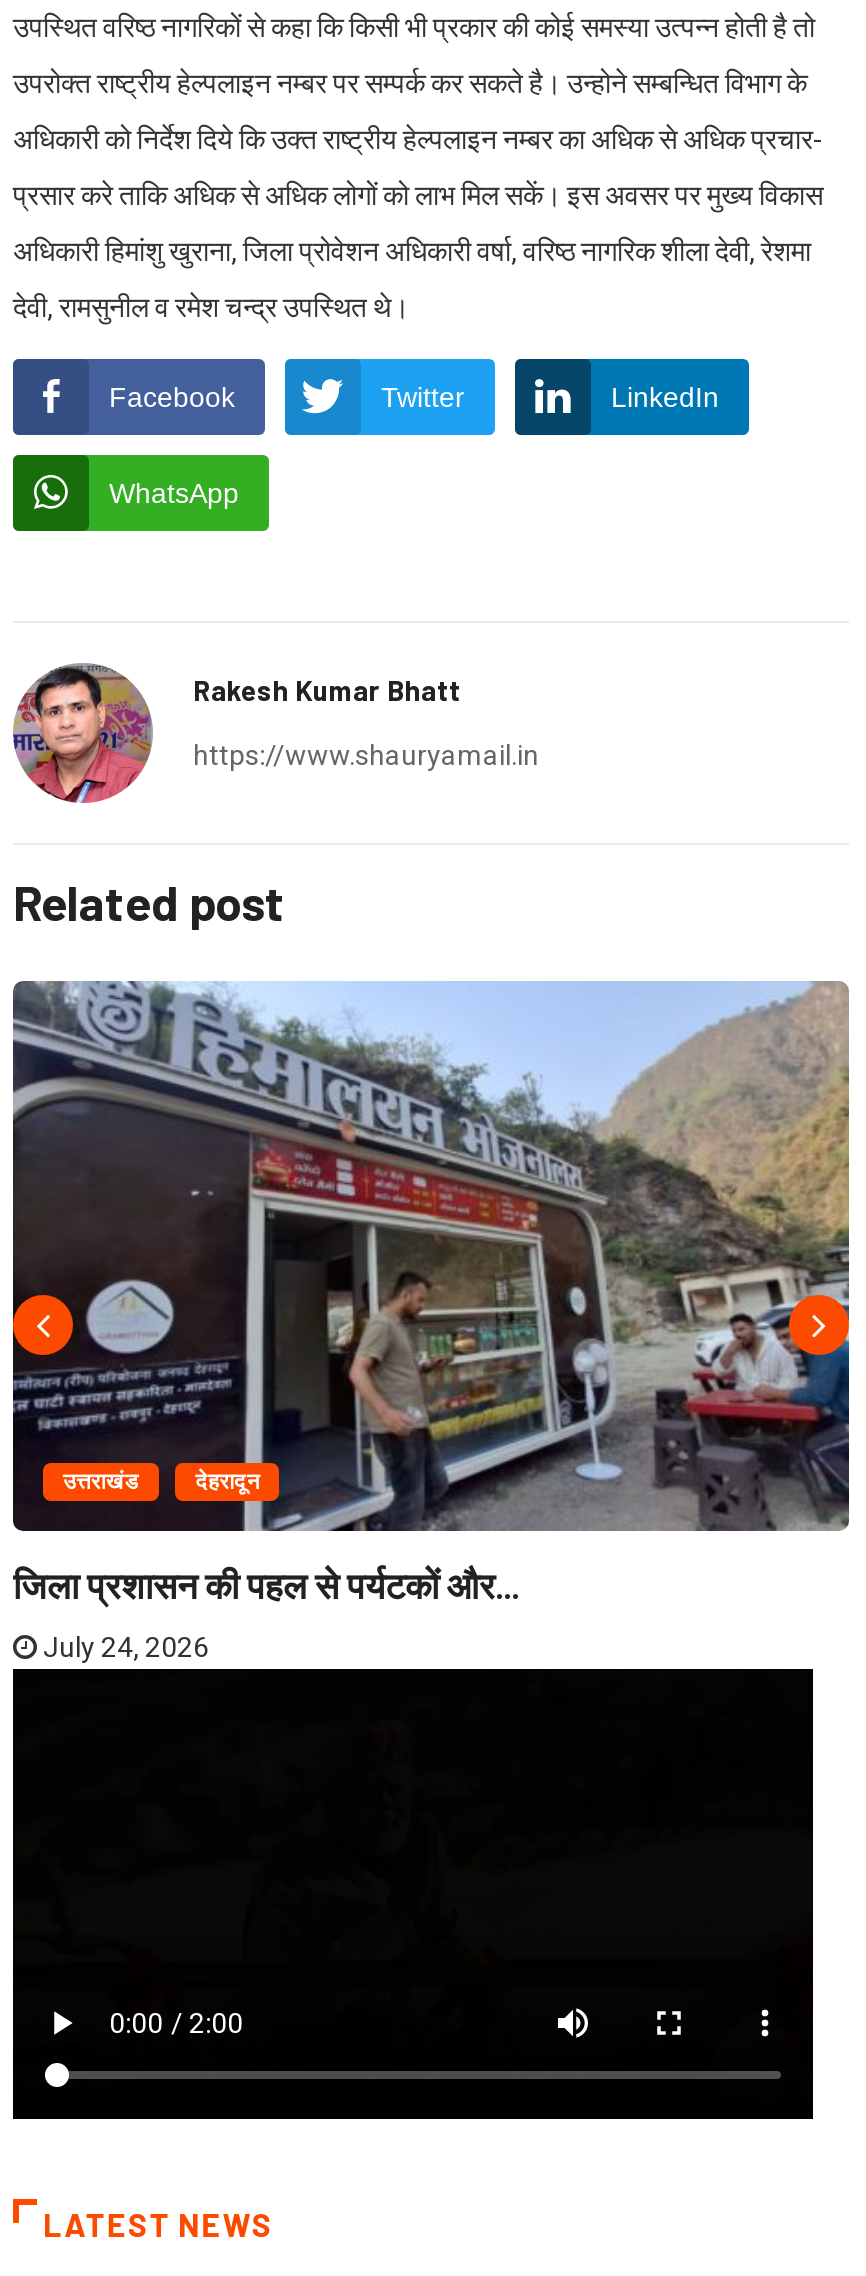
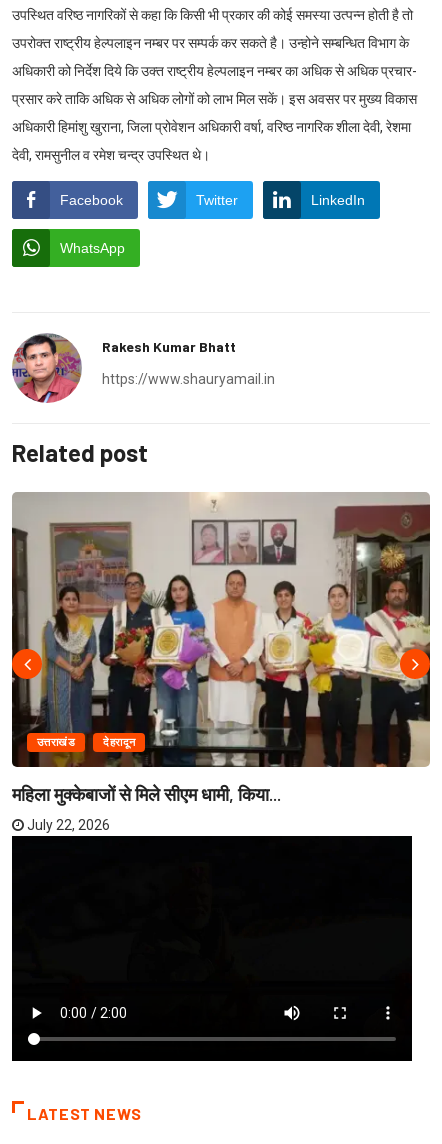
- [image]
- जिला प्रशासन की पहल से पर्यटकों और...
+ [image]
+ महिला मुक्केबाजों से मिले सीएम धामी, किया...

- July 24, 2026
+ July 22, 2026
